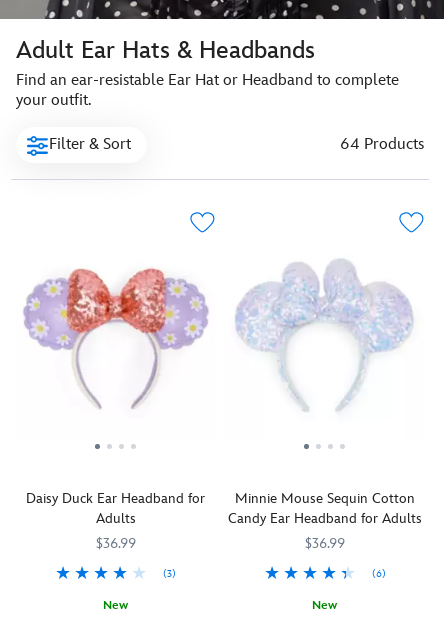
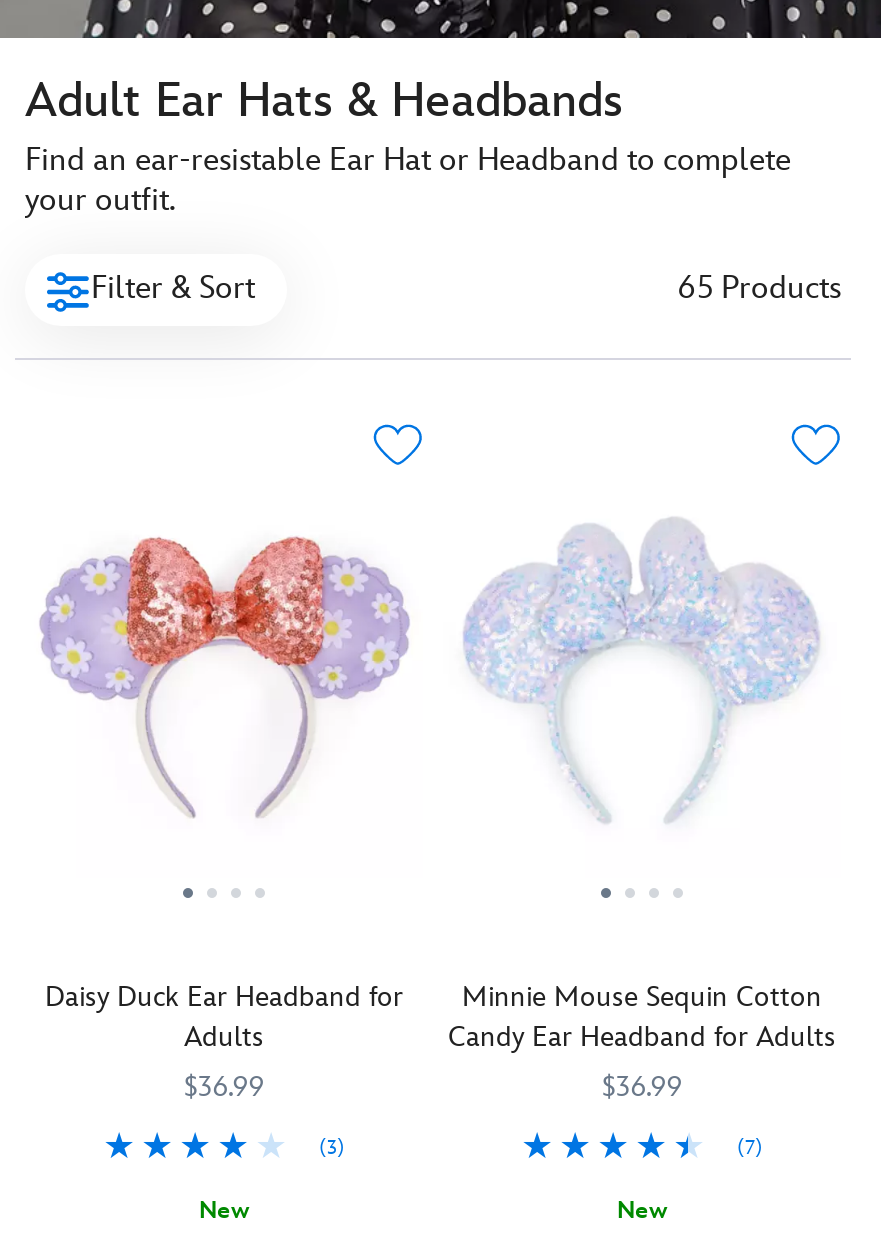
- 64 Products
+ 65 Products

- (6)
+ (7)
